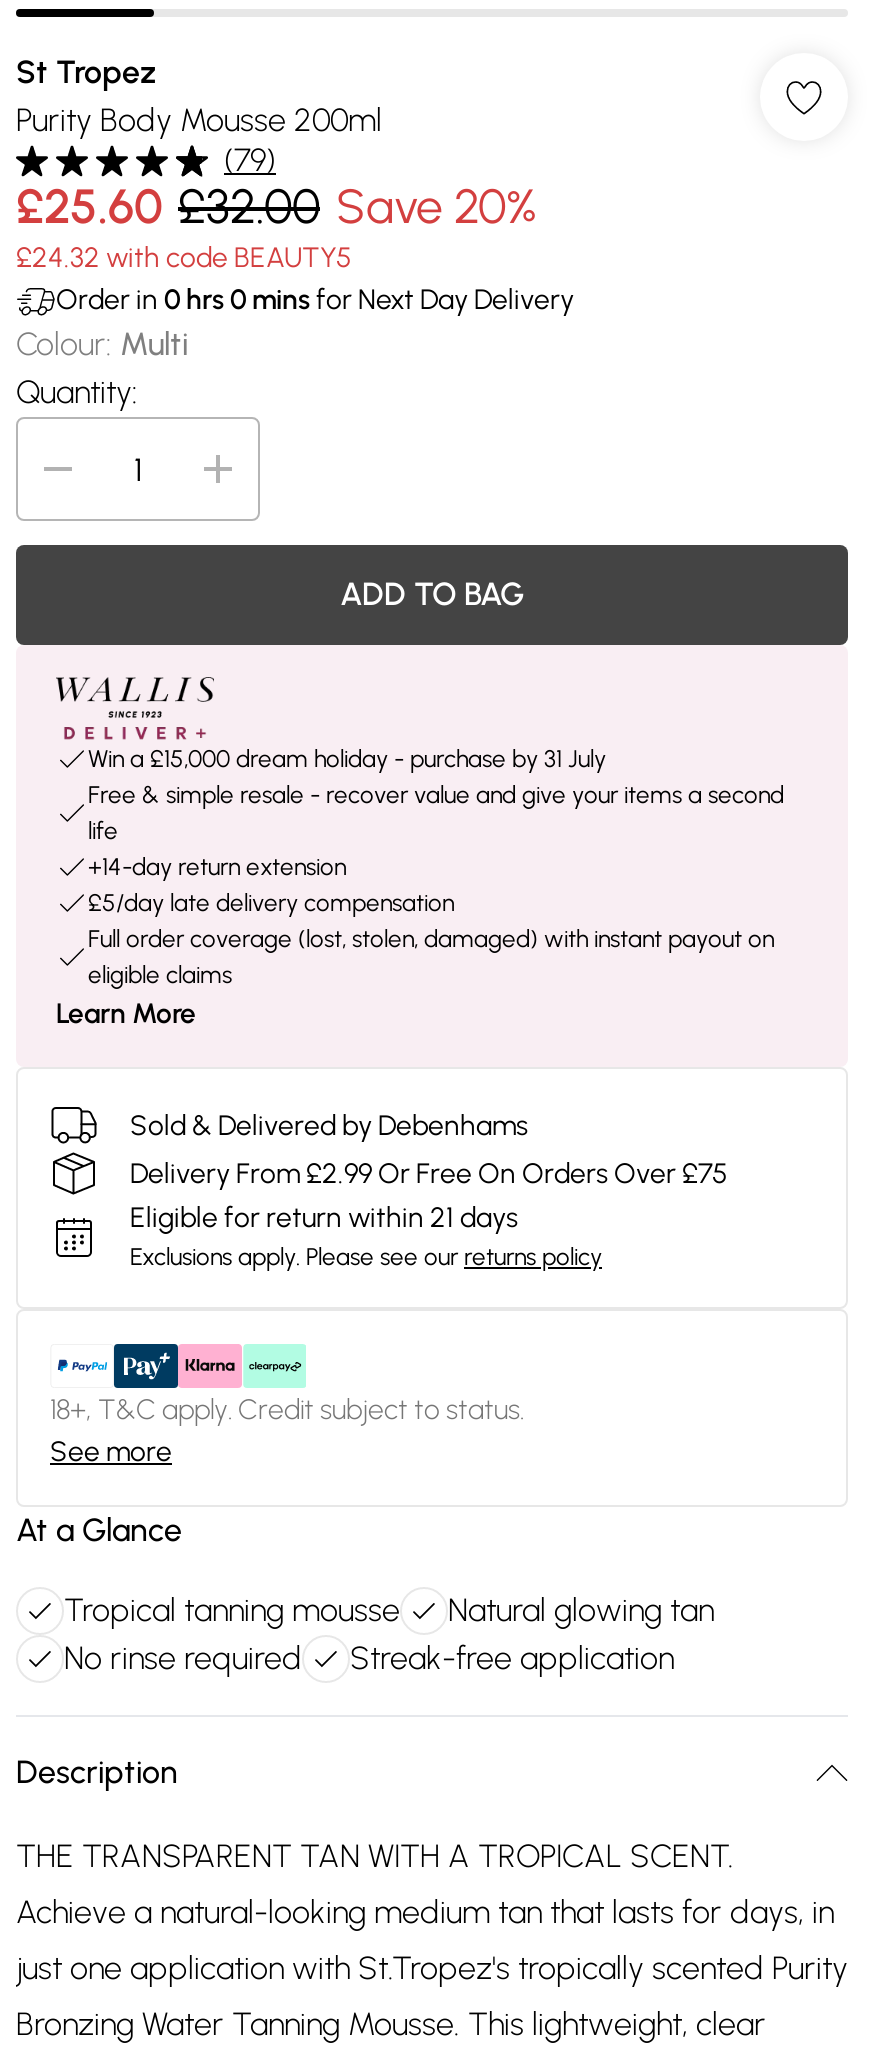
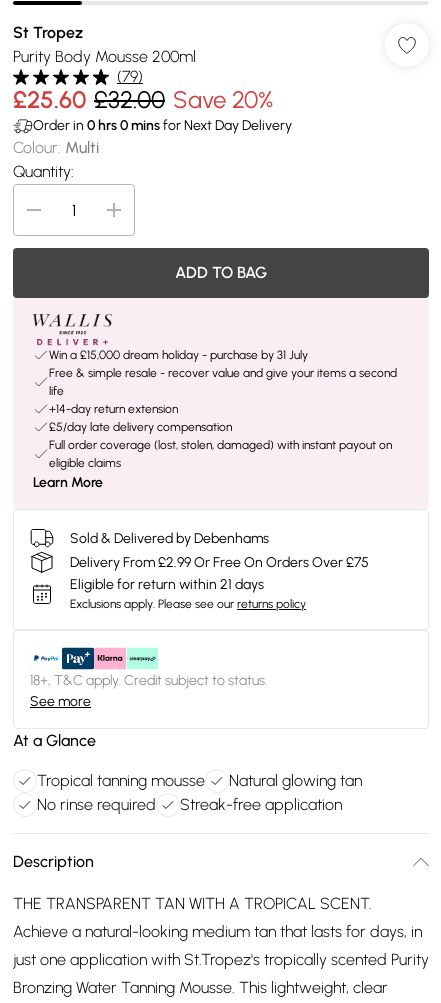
- £24.32 with code BEAUTY5
